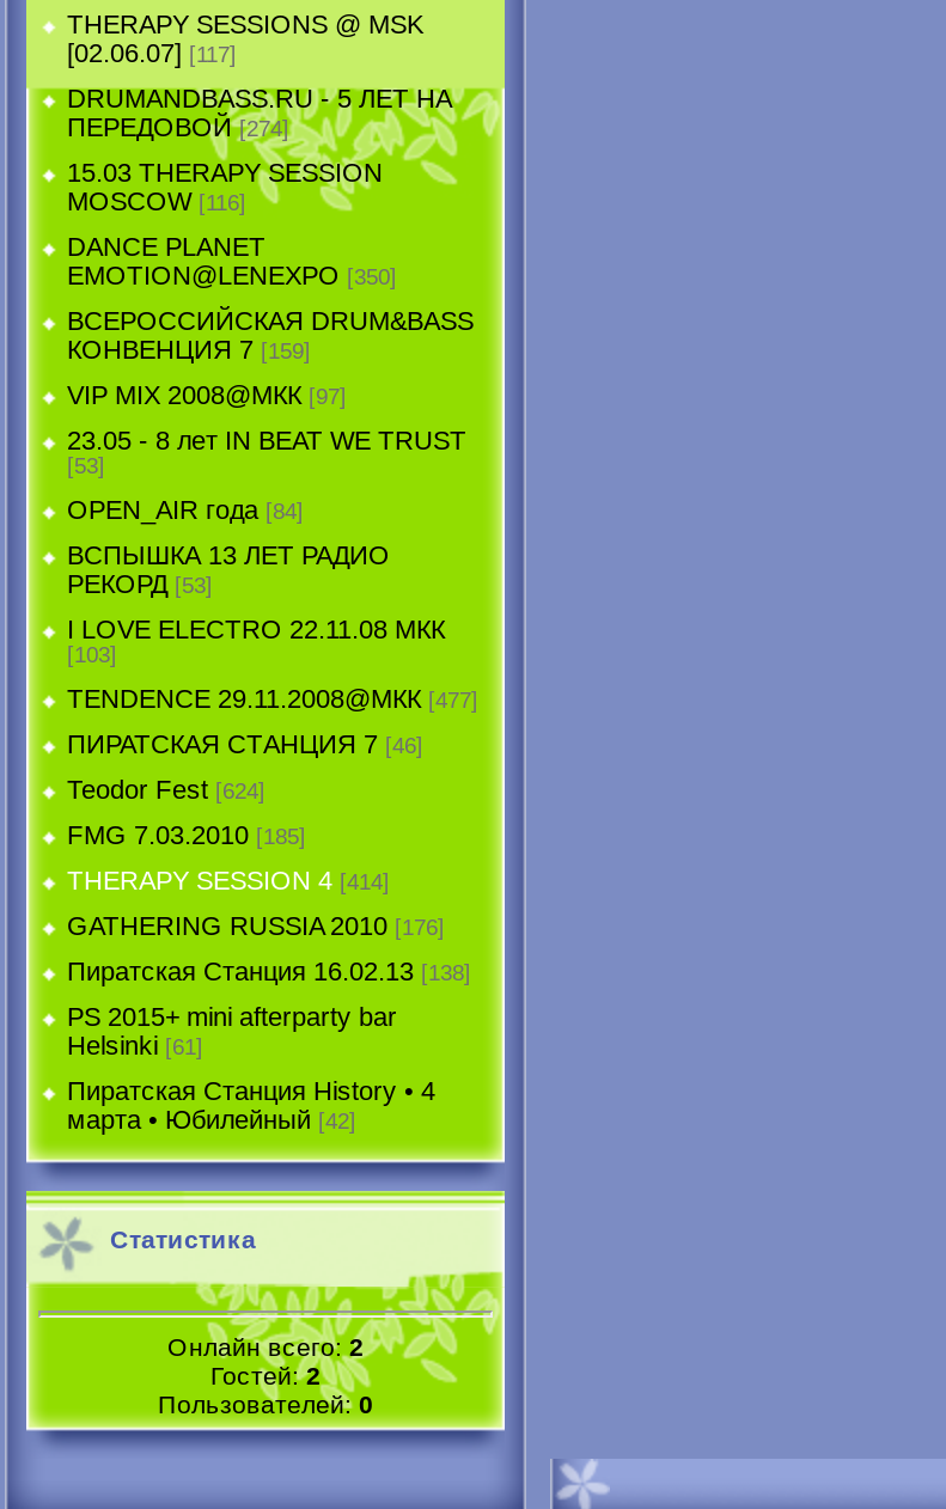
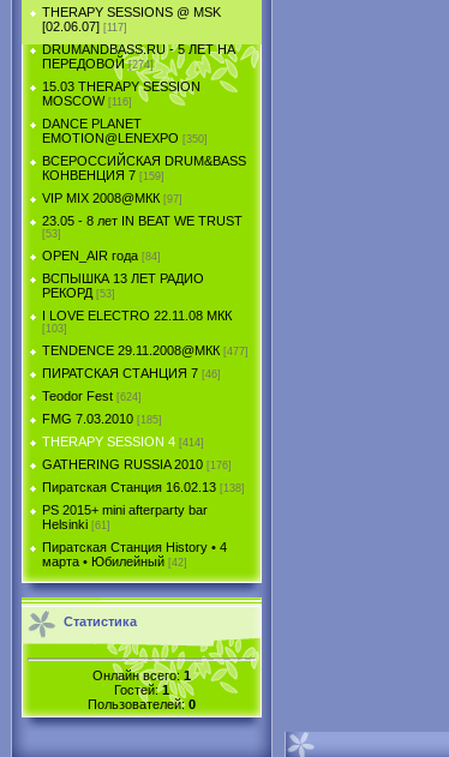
- Онлайн всего: 2
+ Онлайн всего: 1

- Гостей: 2
+ Гостей: 1
